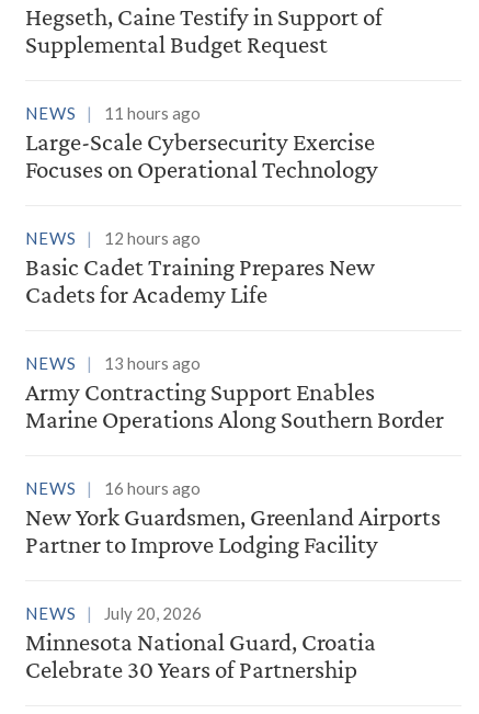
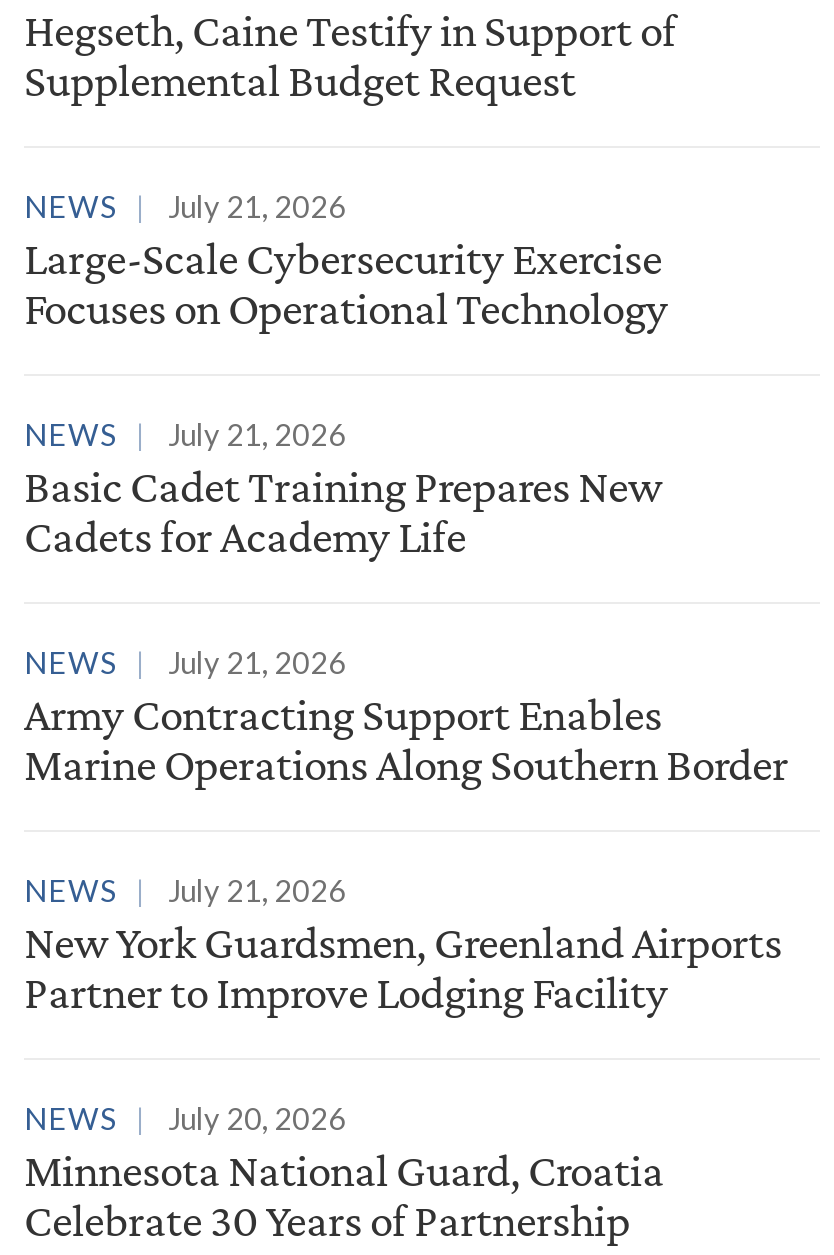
- NEWS 11 hours ago
+ NEWS July 21, 2026

- NEWS 12 hours ago
+ NEWS July 21, 2026

- NEWS 13 hours ago
+ NEWS July 21, 2026

- NEWS 16 hours ago
+ NEWS July 21, 2026
